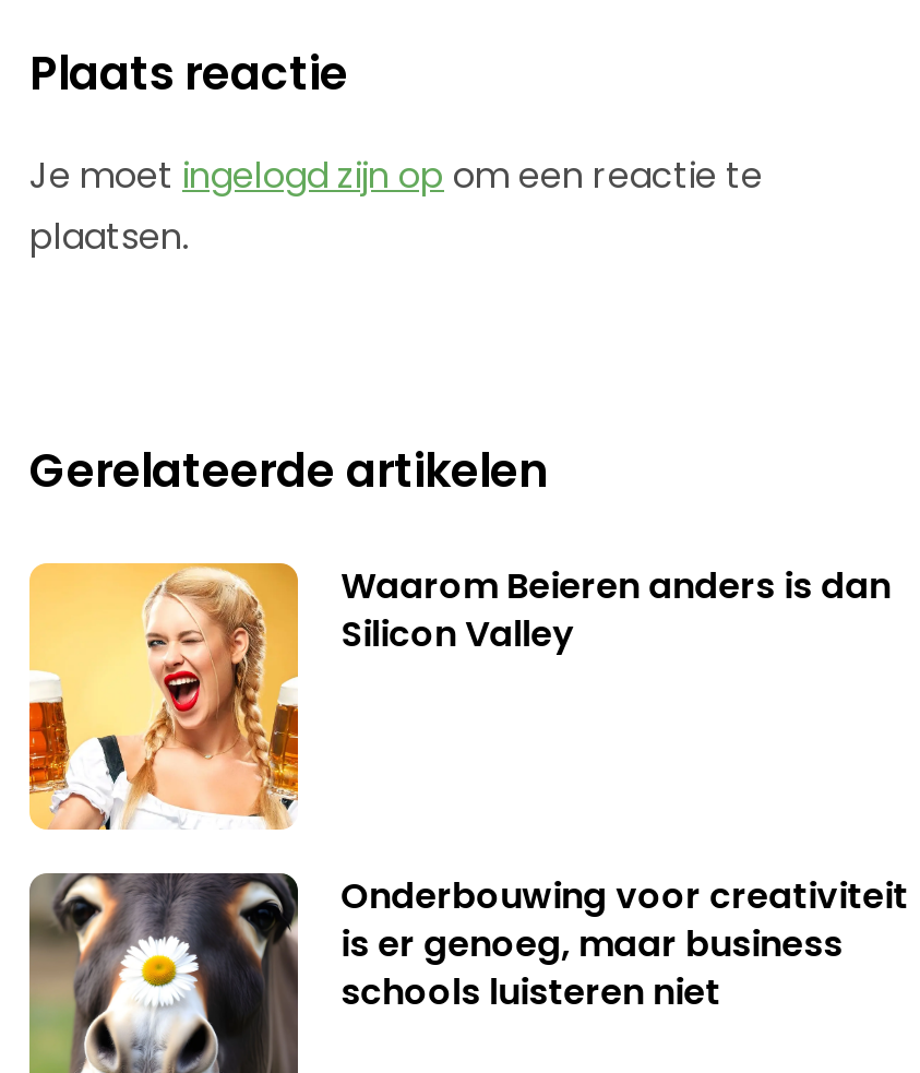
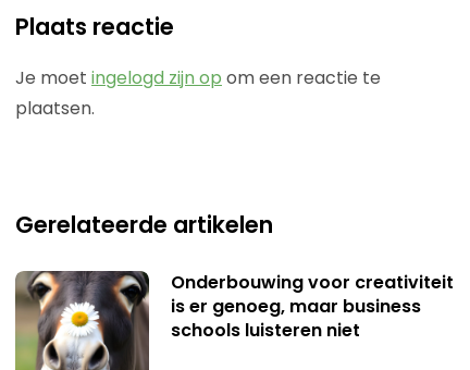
- [image]
- Waarom Beieren anders is dan
- Silicon Valley
